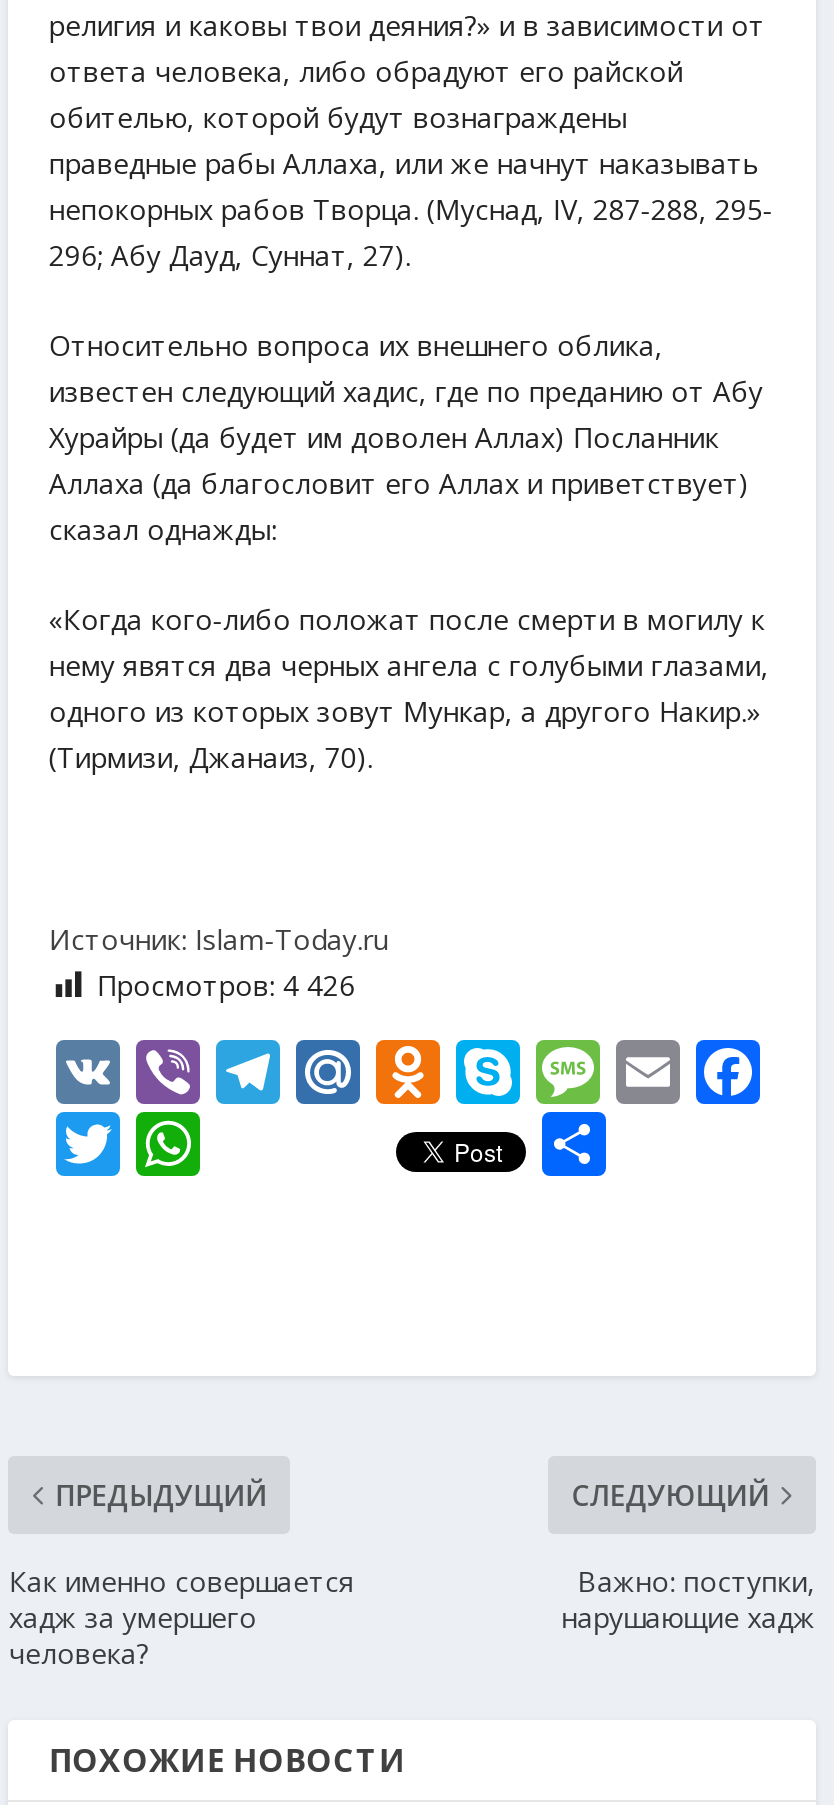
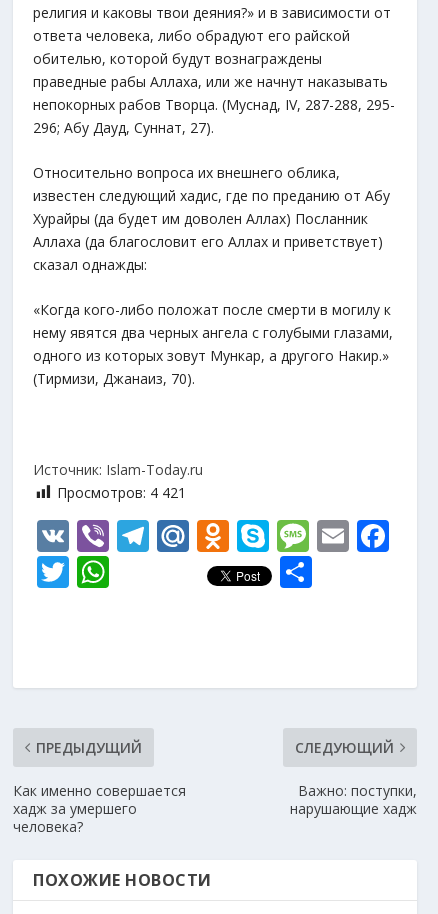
- Просмотров: 4 426
+ Просмотров: 4 421
